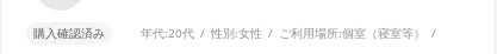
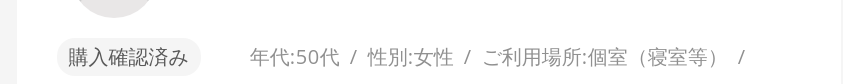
- 年代:20代 性別:女性 ご利用場所:個室（寝室等）
+ 年代:50代 性別:女性 ご利用場所:個室（寝室等）
